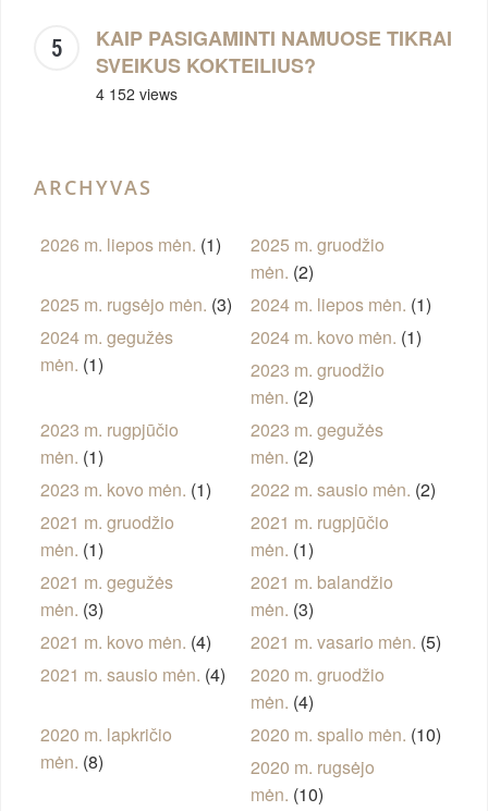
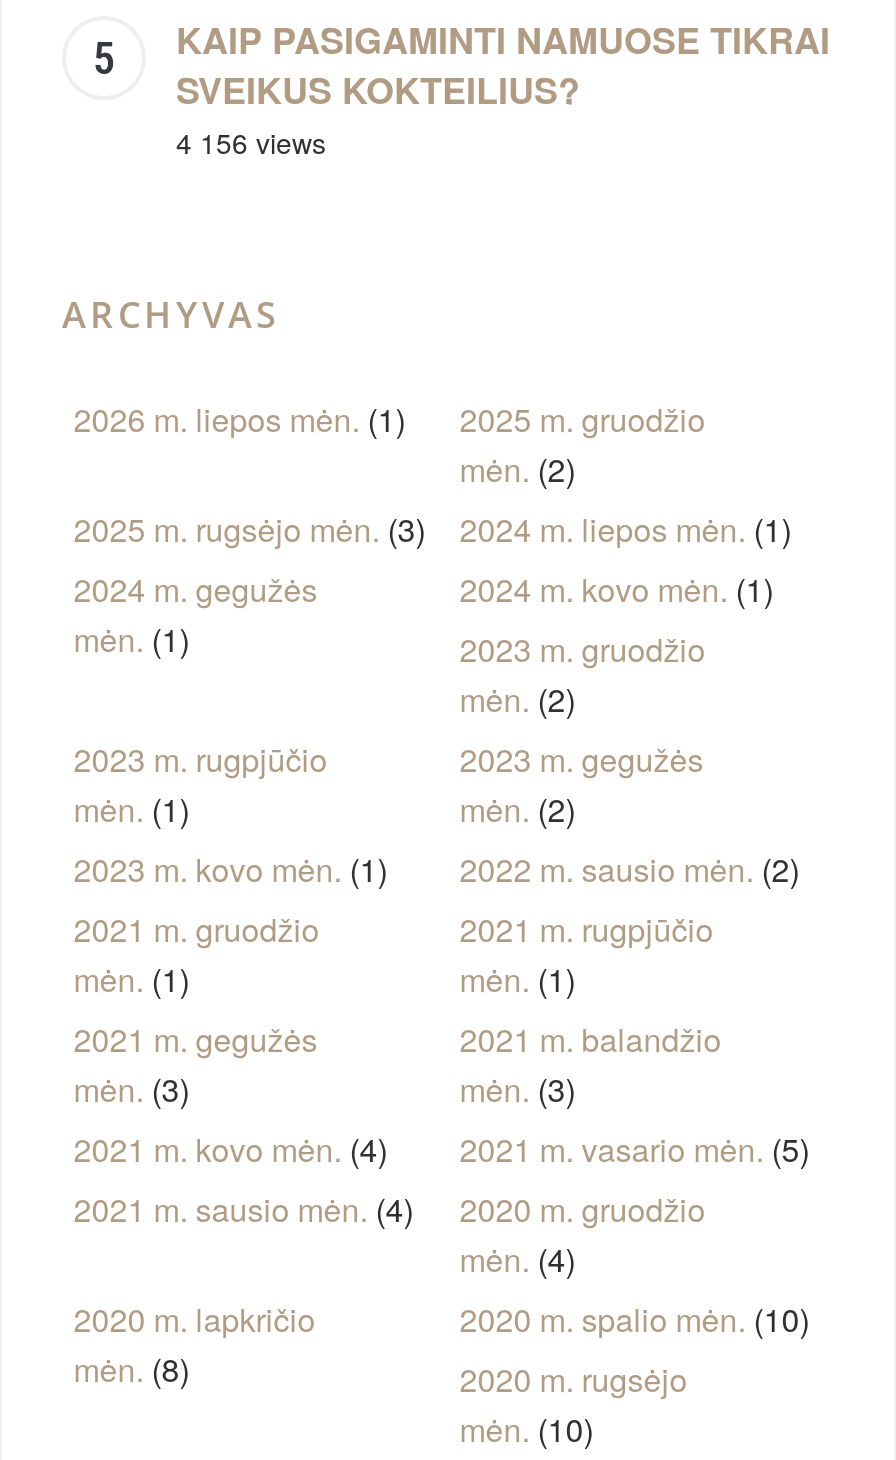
- 4 152 views
+ 4 156 views
